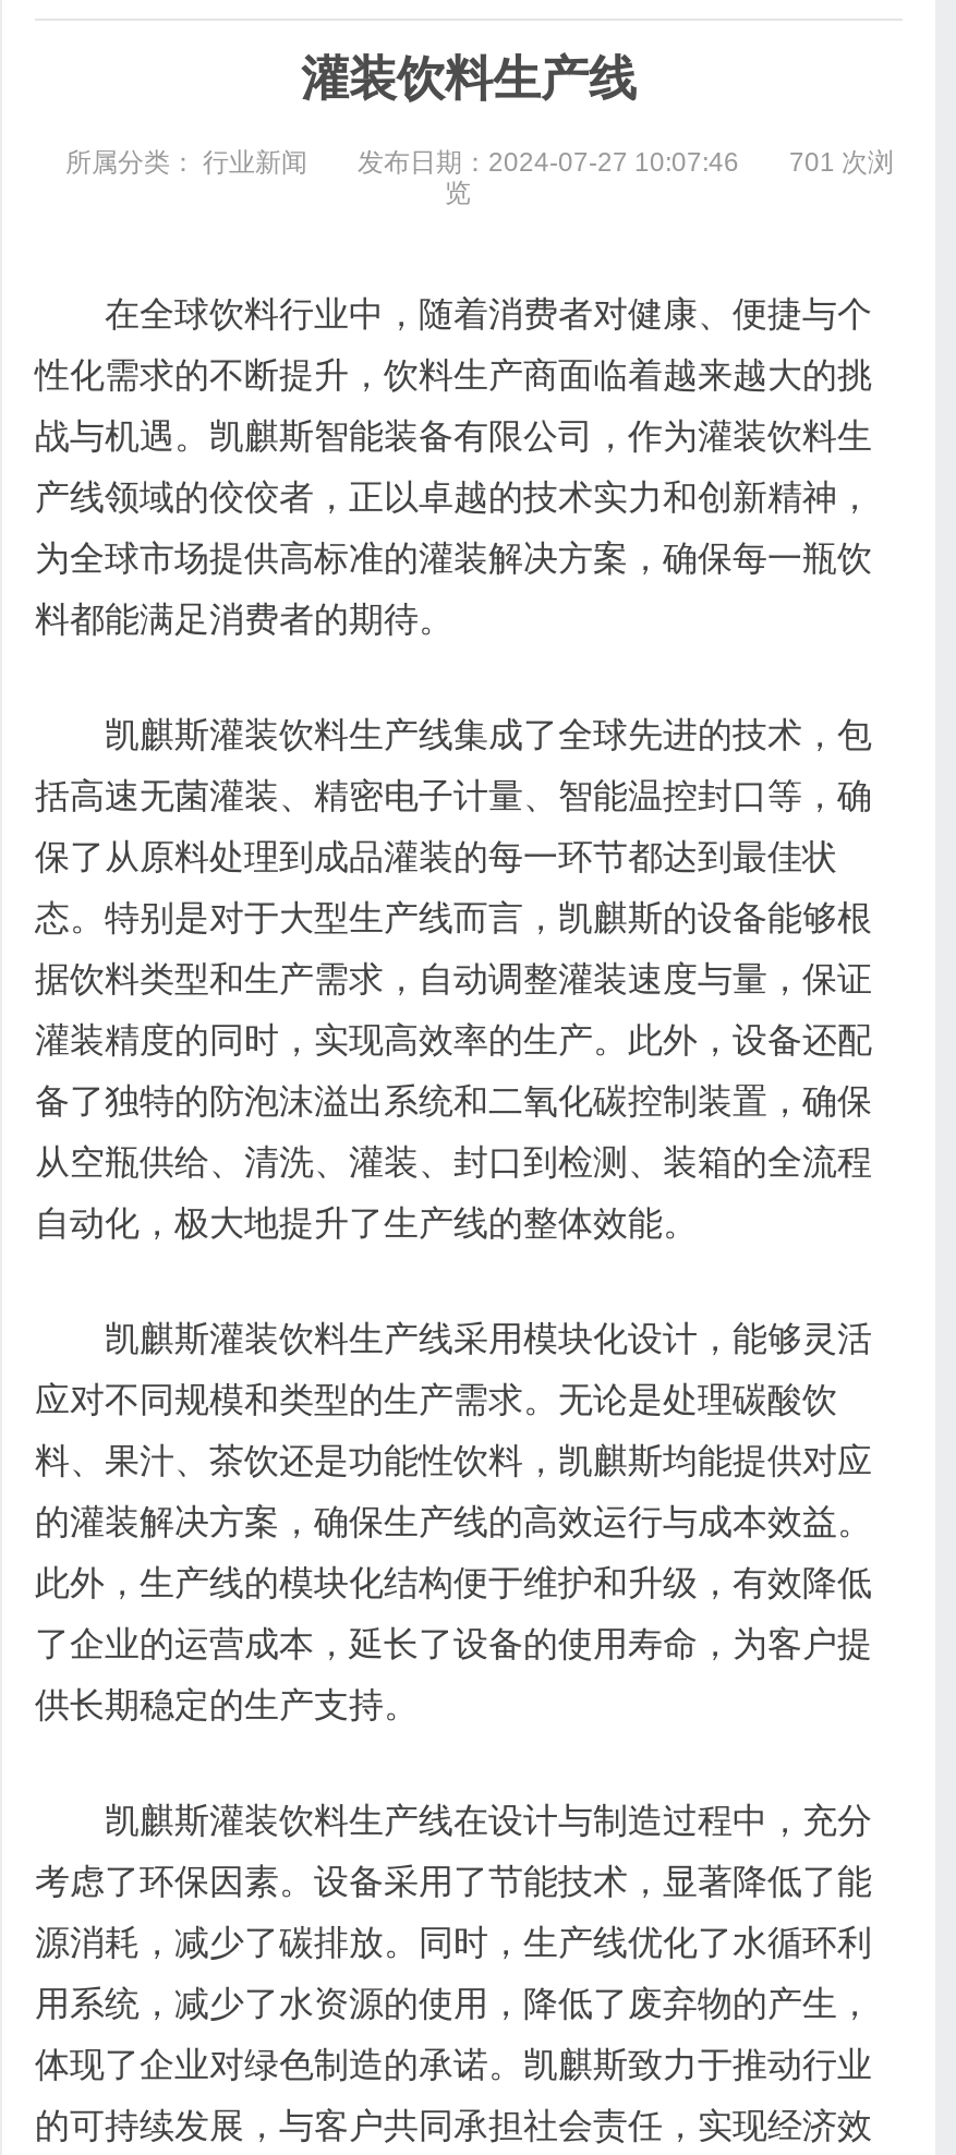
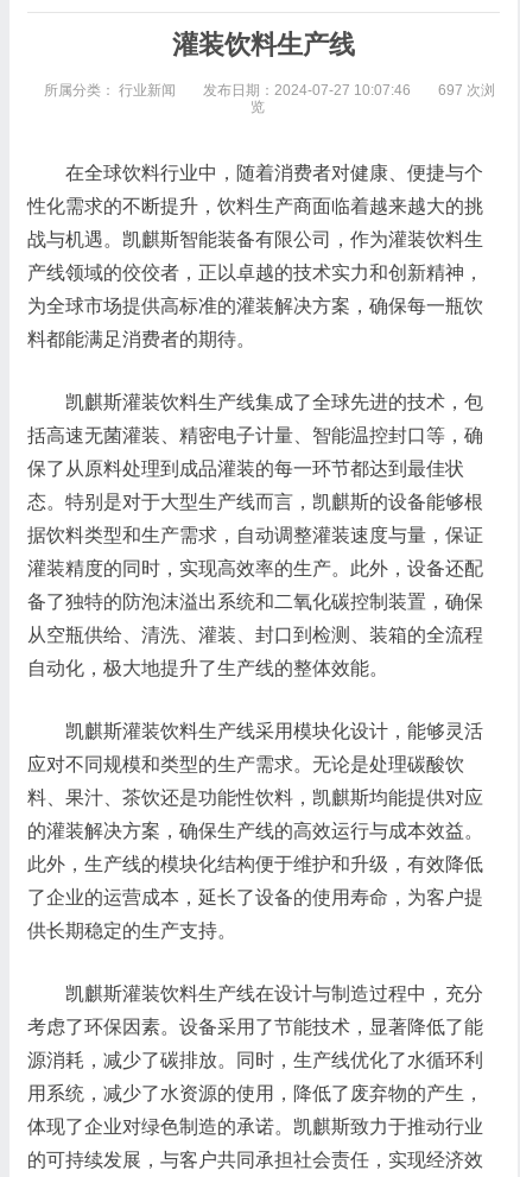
- 所属分类： 行业新闻 发布日期：2024-07-27 10:07:46 701 次浏
+ 所属分类： 行业新闻 发布日期：2024-07-27 10:07:46 697 次浏
